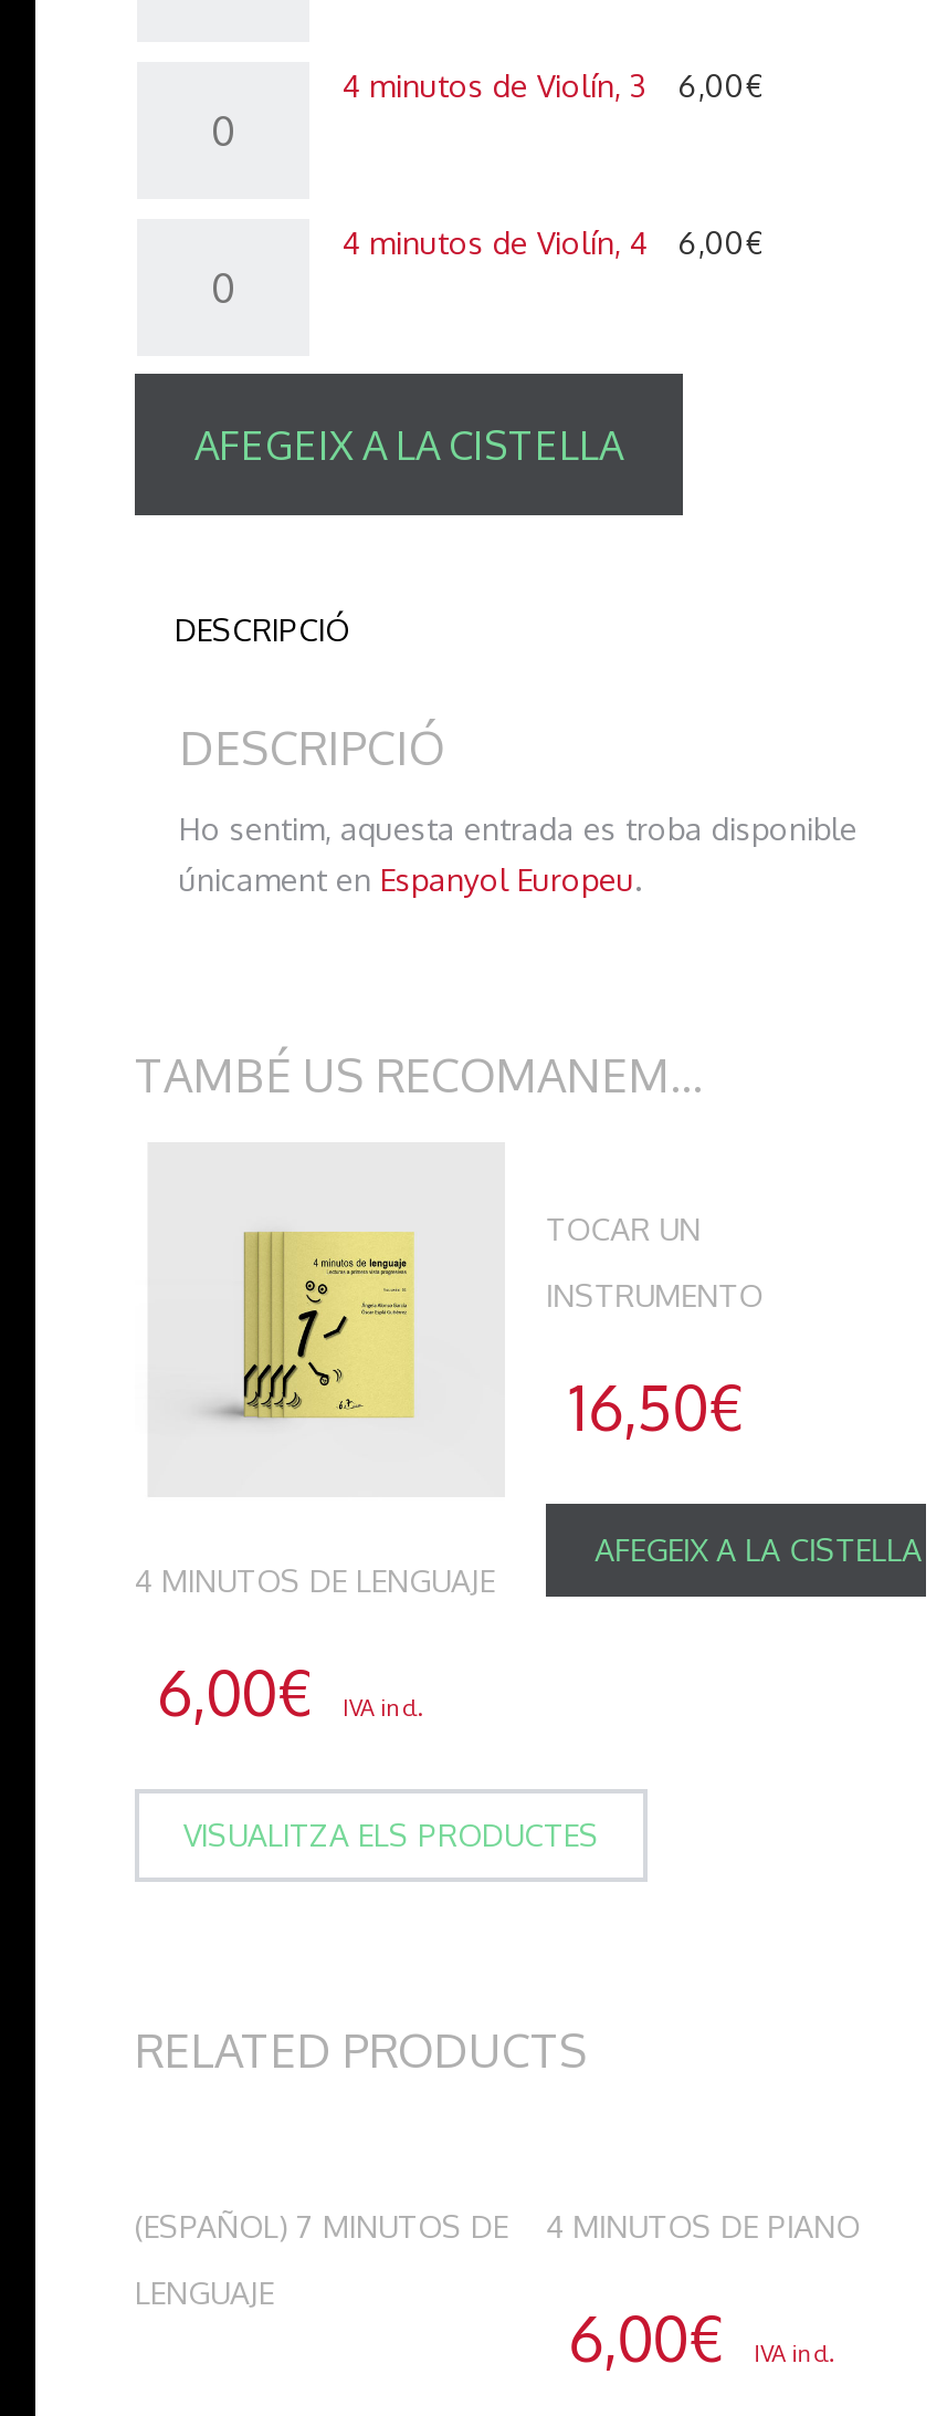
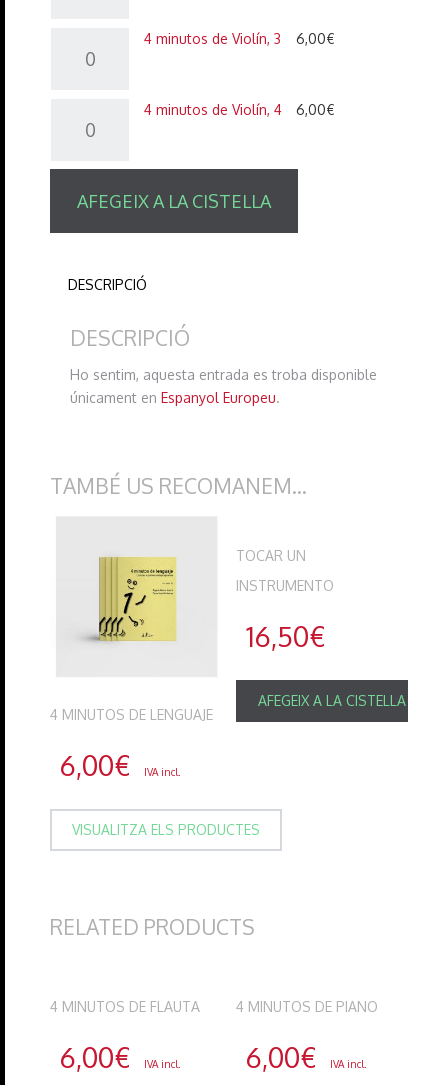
- (ESPAÑOL) 7 MINUTOS DE
+ 4 MINUTOS DE FLAUTA

- LENGUAJE
+ 6,00€
+ IVA incl.
